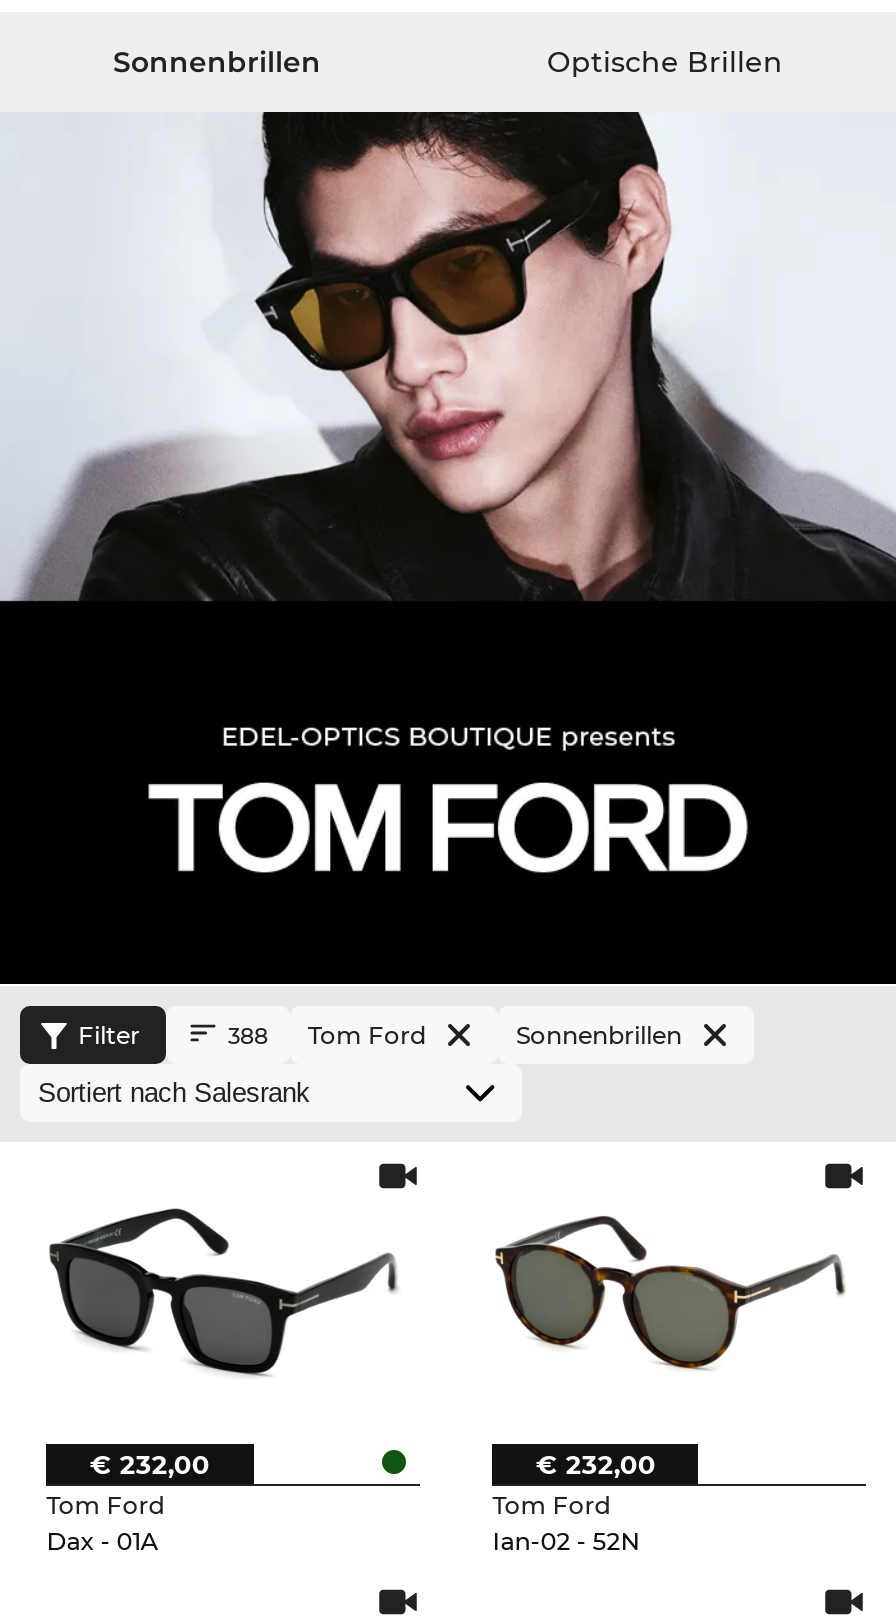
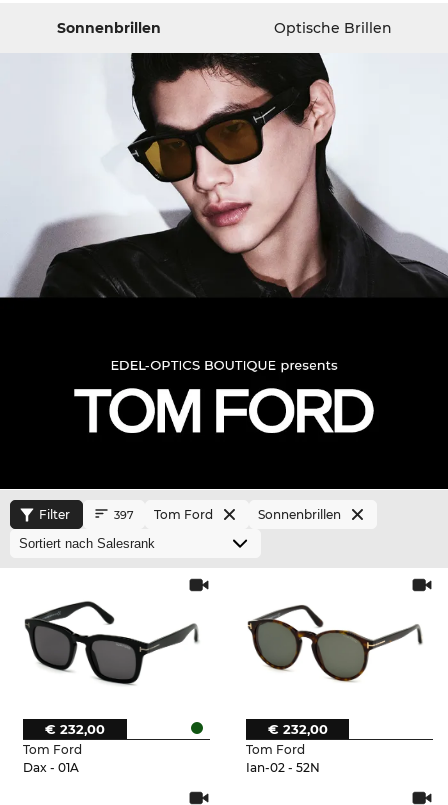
- 388 Tom Ford
+ 397 Tom Ford
